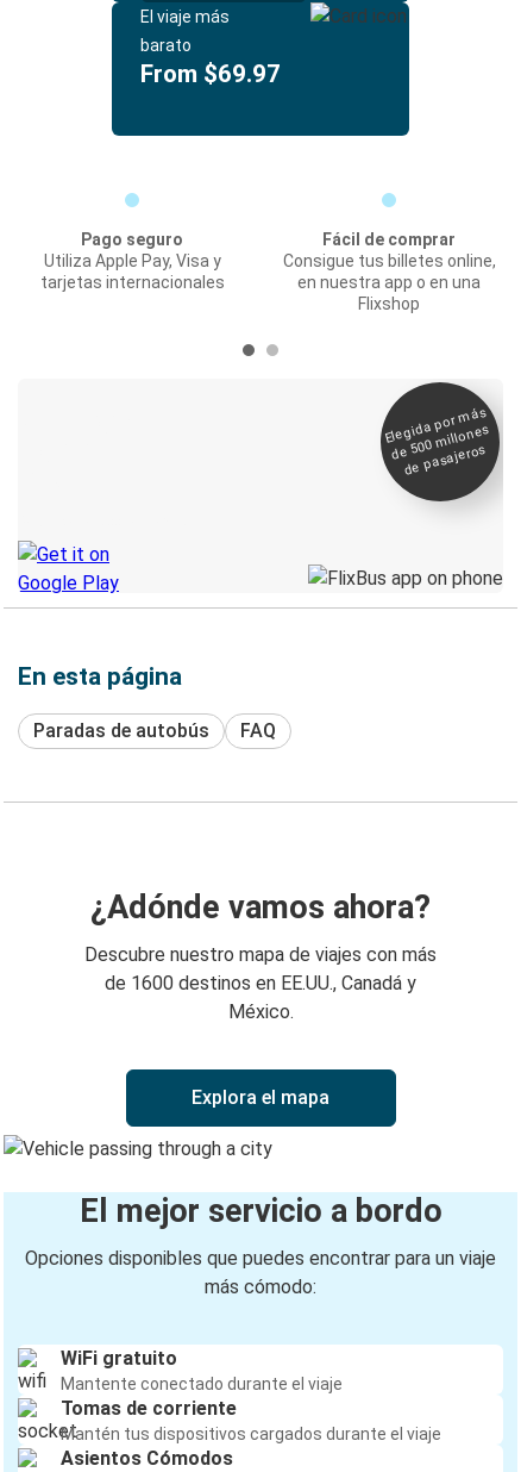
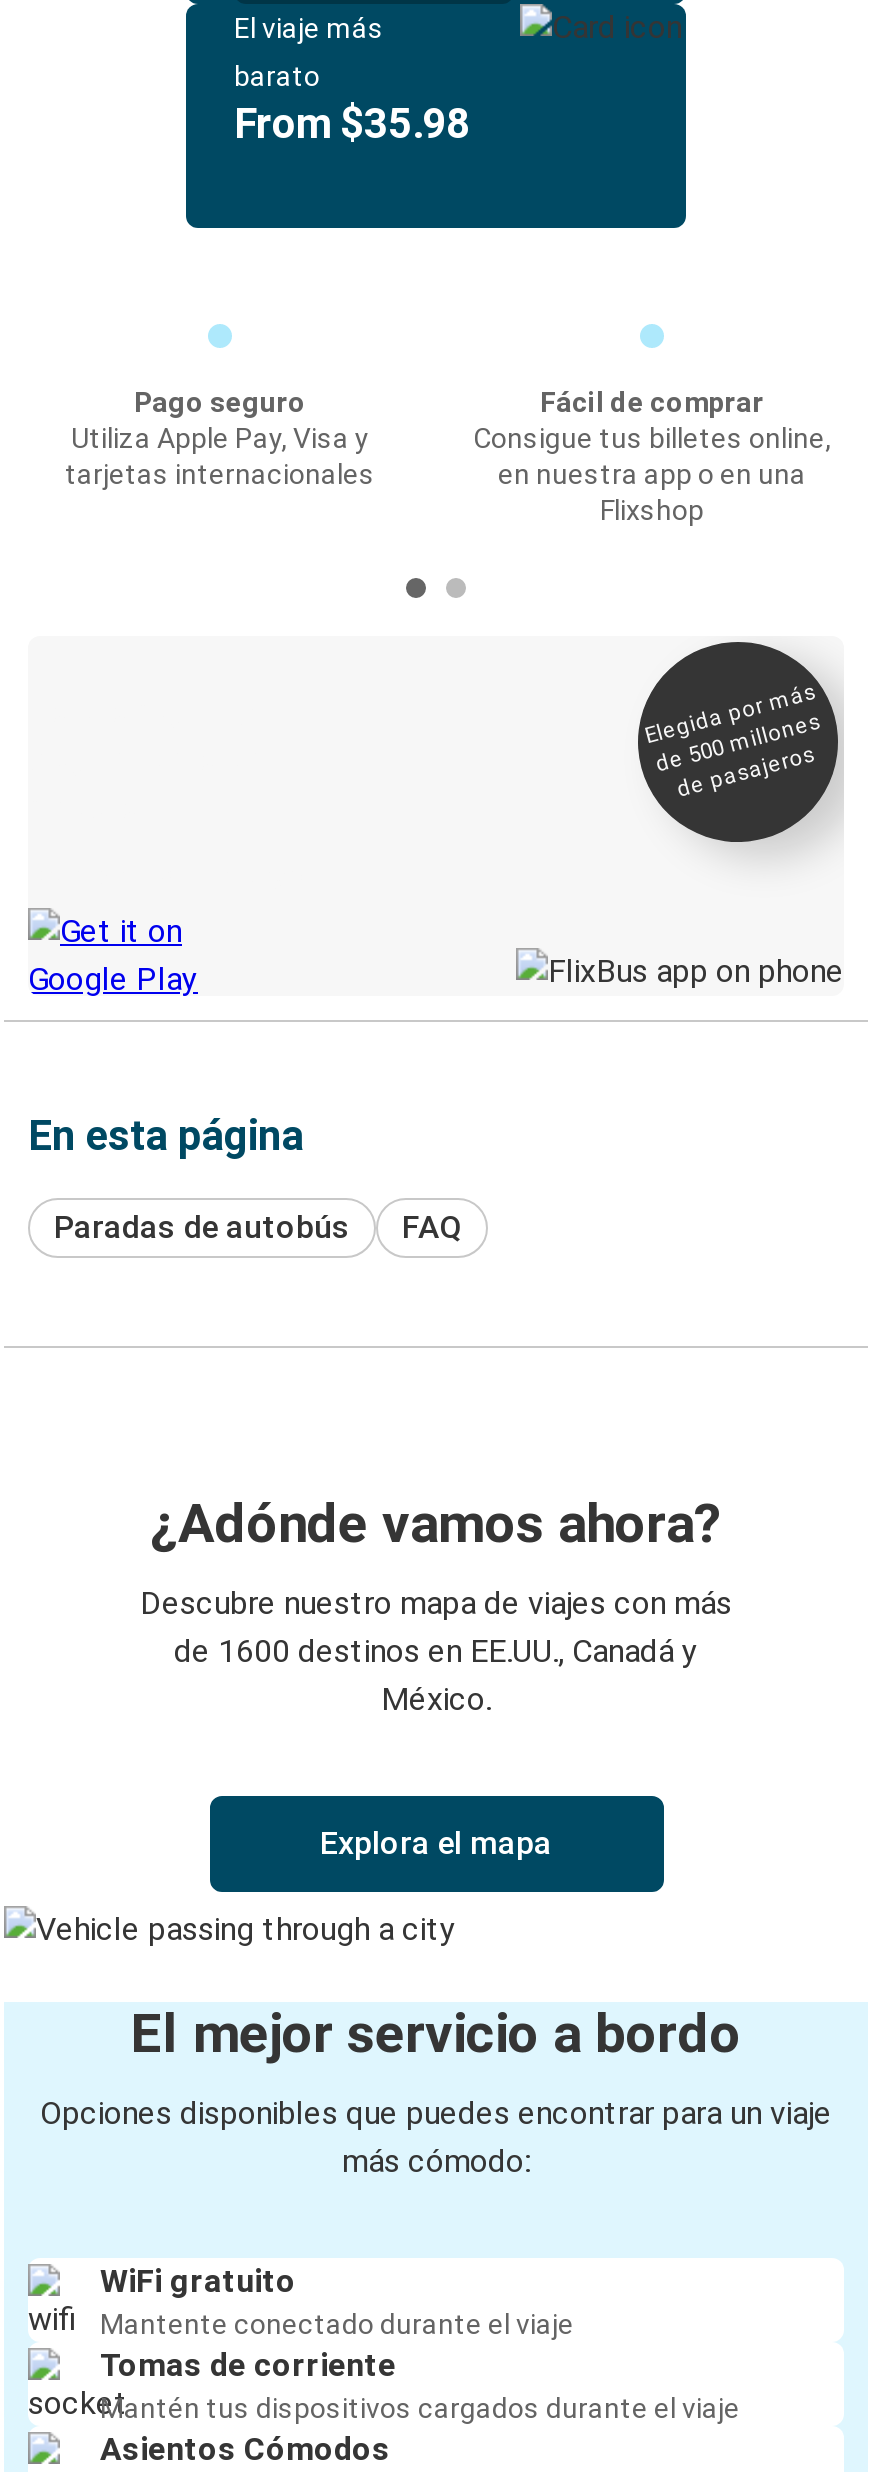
- From $69.97
+ From $35.98
